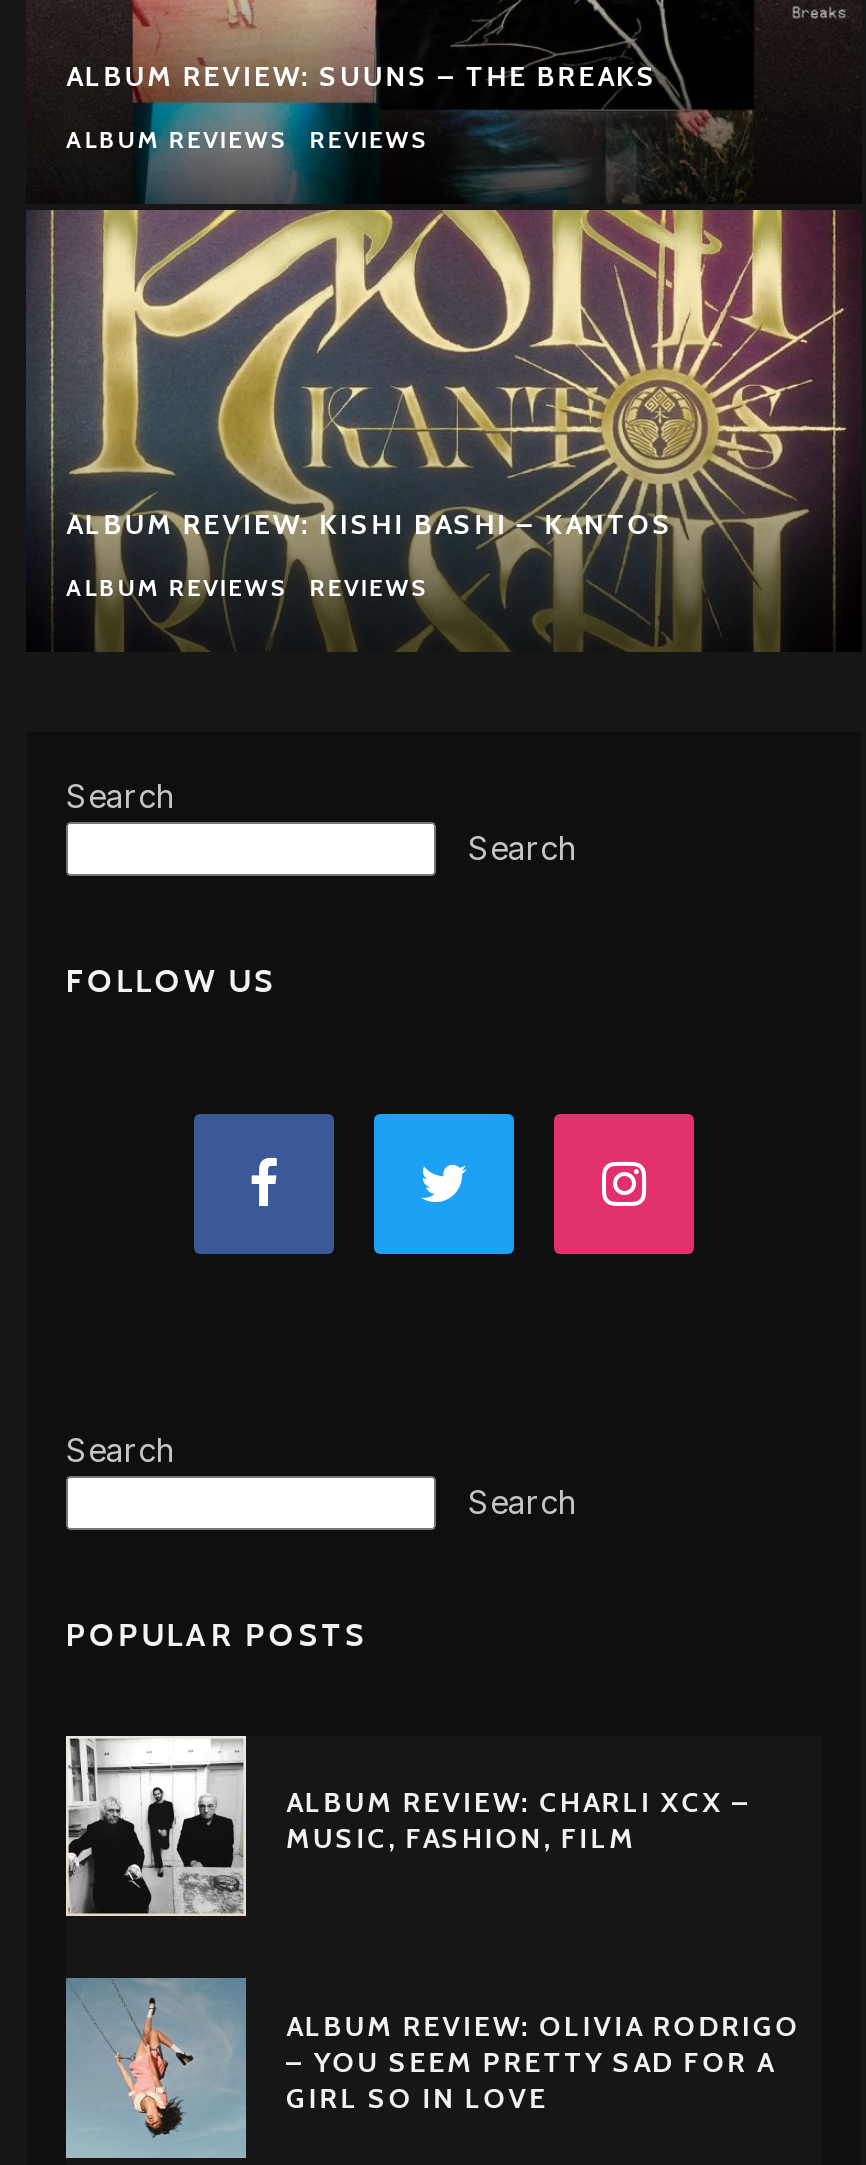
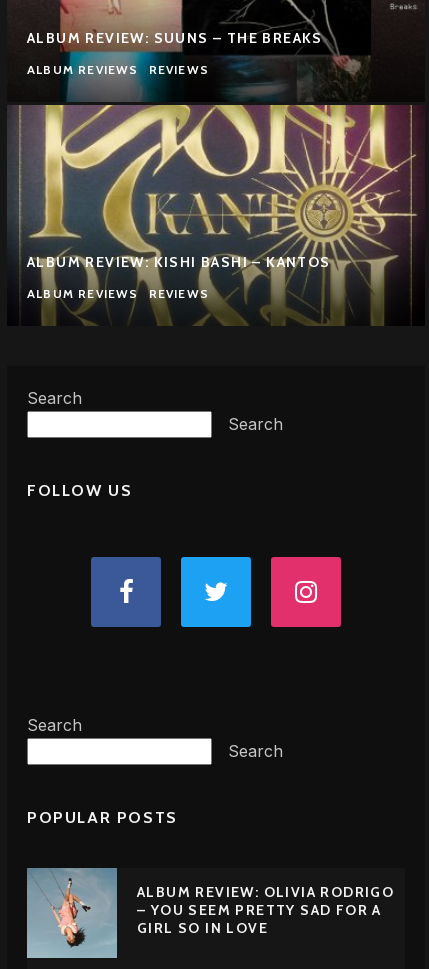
- [image]
- ALBUM REVIEW: CHARLI XCX –
- MUSIC, FASHION, FILM
